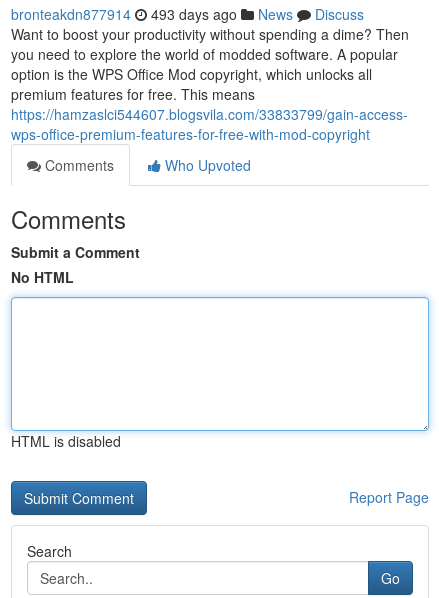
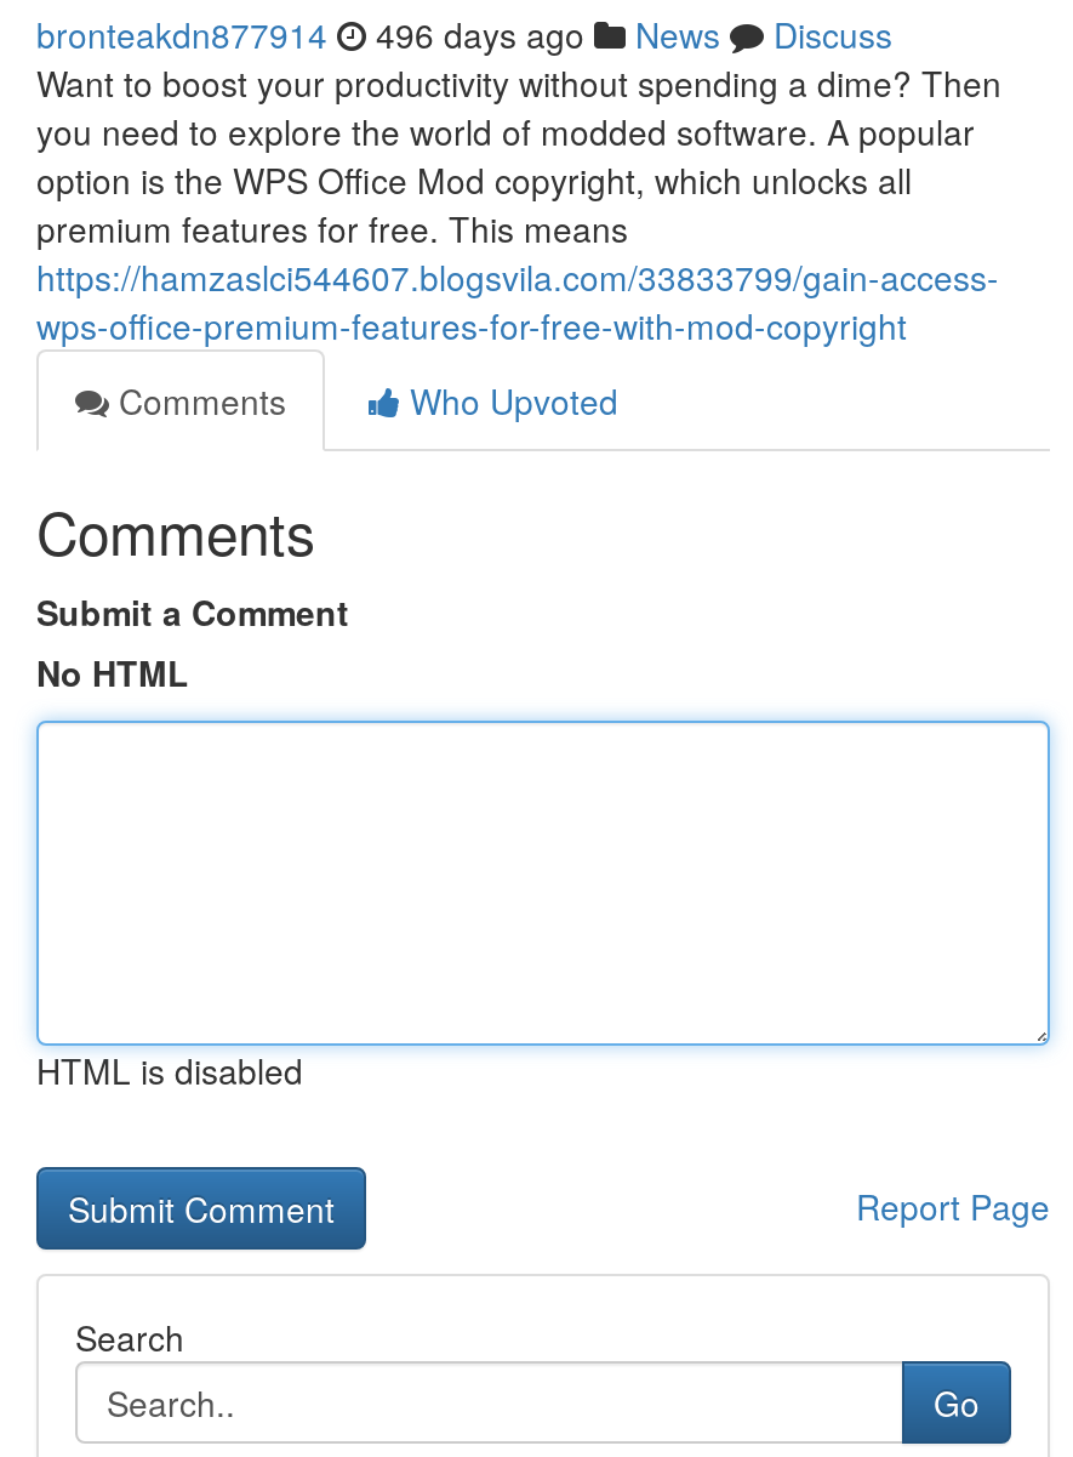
- bronteakdn877914 493 days ago News Discuss
+ bronteakdn877914 496 days ago News Discuss
